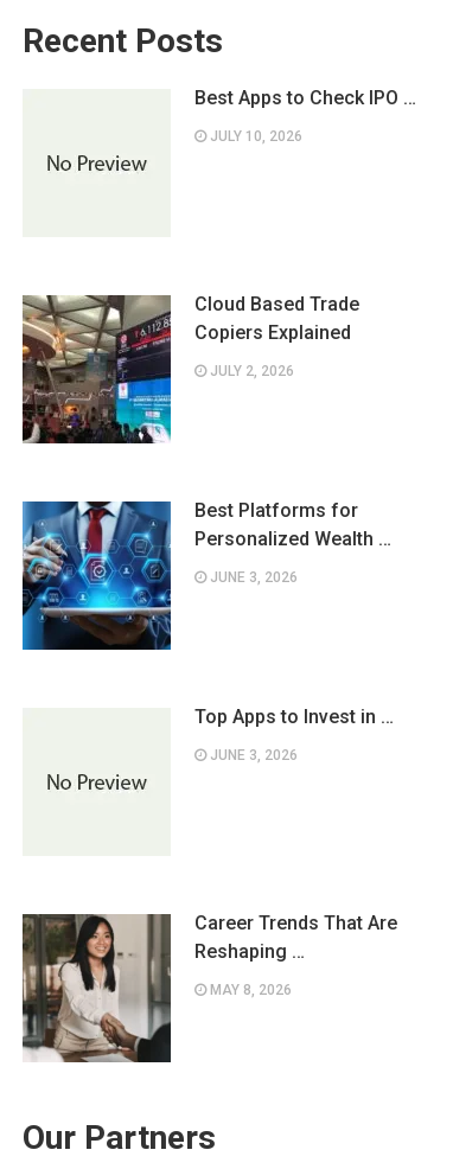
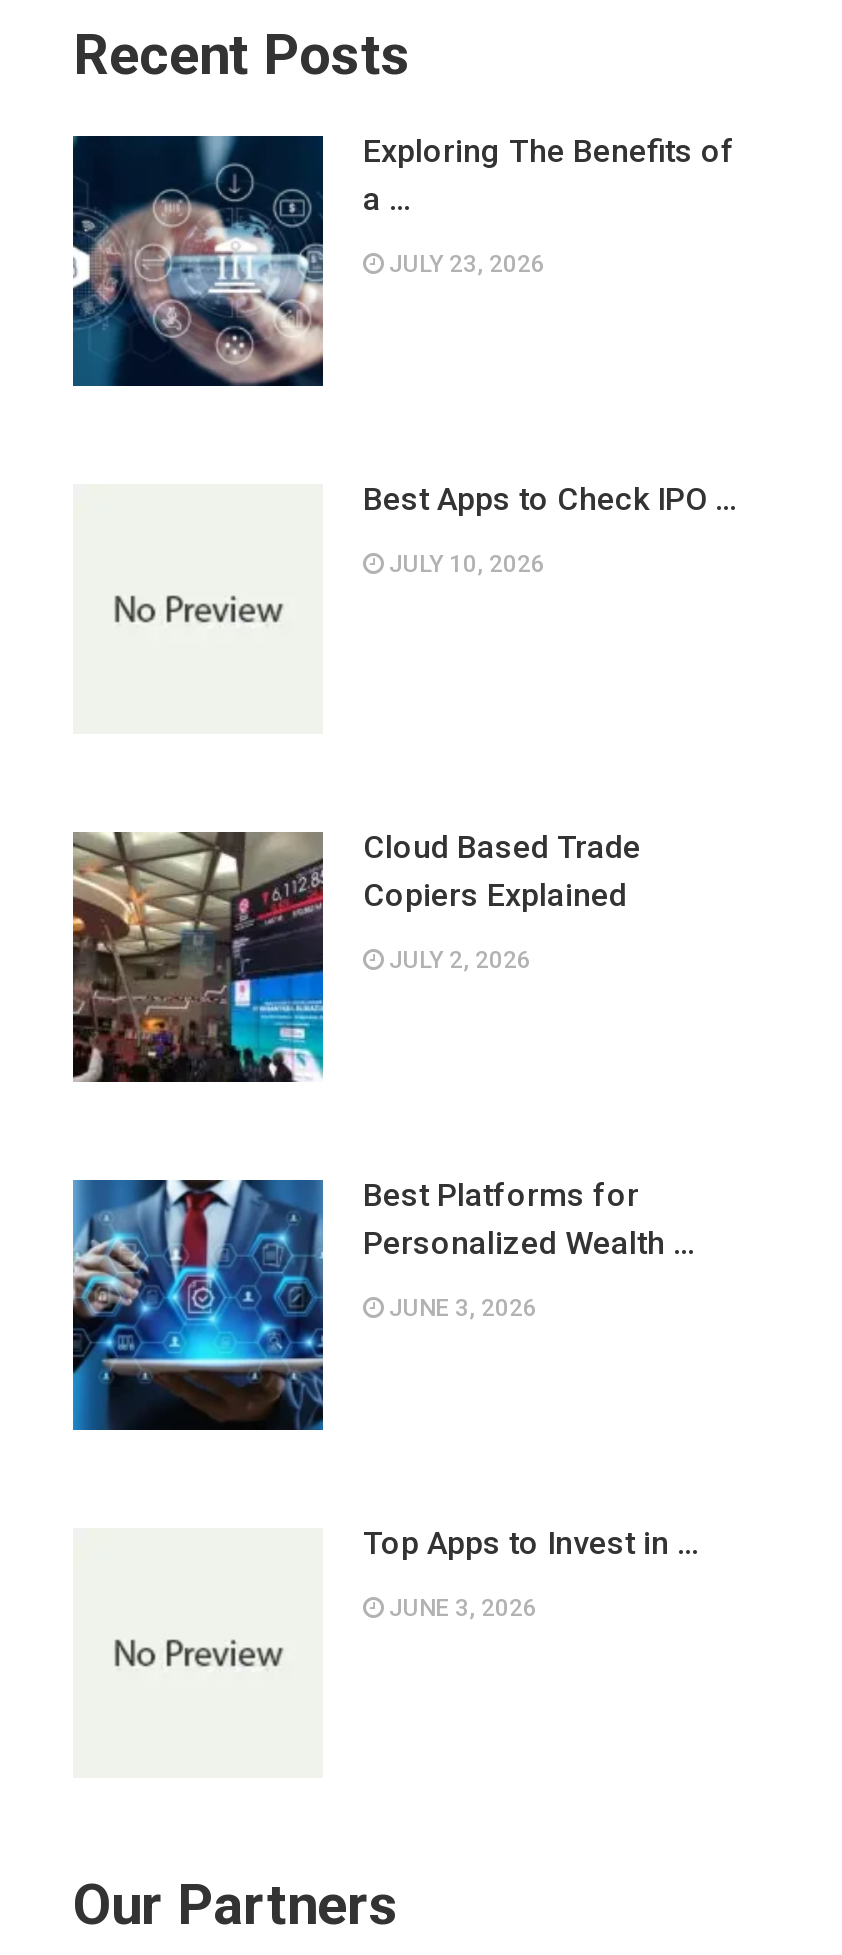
+ [image]
+ Exploring The Benefits of
+ a …
+ JULY 23, 2026

moved down: [image] | Best Apps to Check IPO … | JULY 10, 2026 | ... | Top Apps to Invest in … | JUNE 3, 2026

- [image]
- Career Trends That Are
- Reshaping …
- MAY 8, 2026
